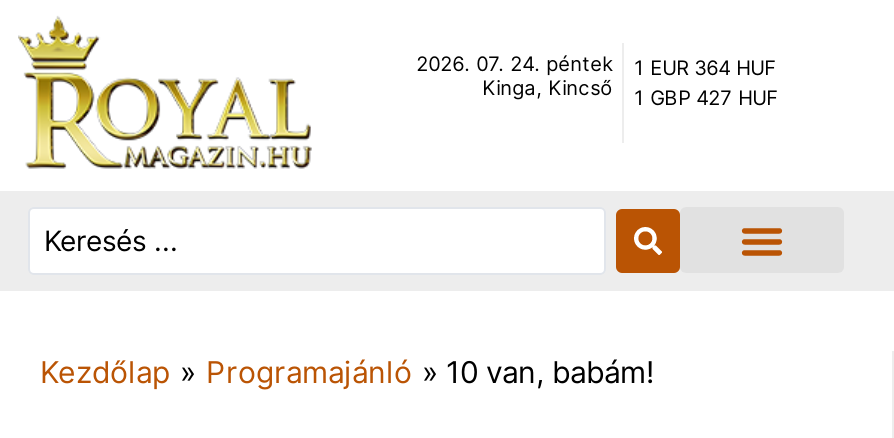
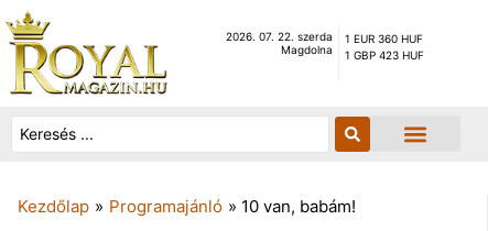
- 2026. 07. 24. péntek
- Kinga, Kincső
+ 2026. 07. 22. szerda
+ Magdolna

- 1 EUR 364 HUF
- 1 GBP 427 HUF
+ 1 EUR 360 HUF
+ 1 GBP 423 HUF
